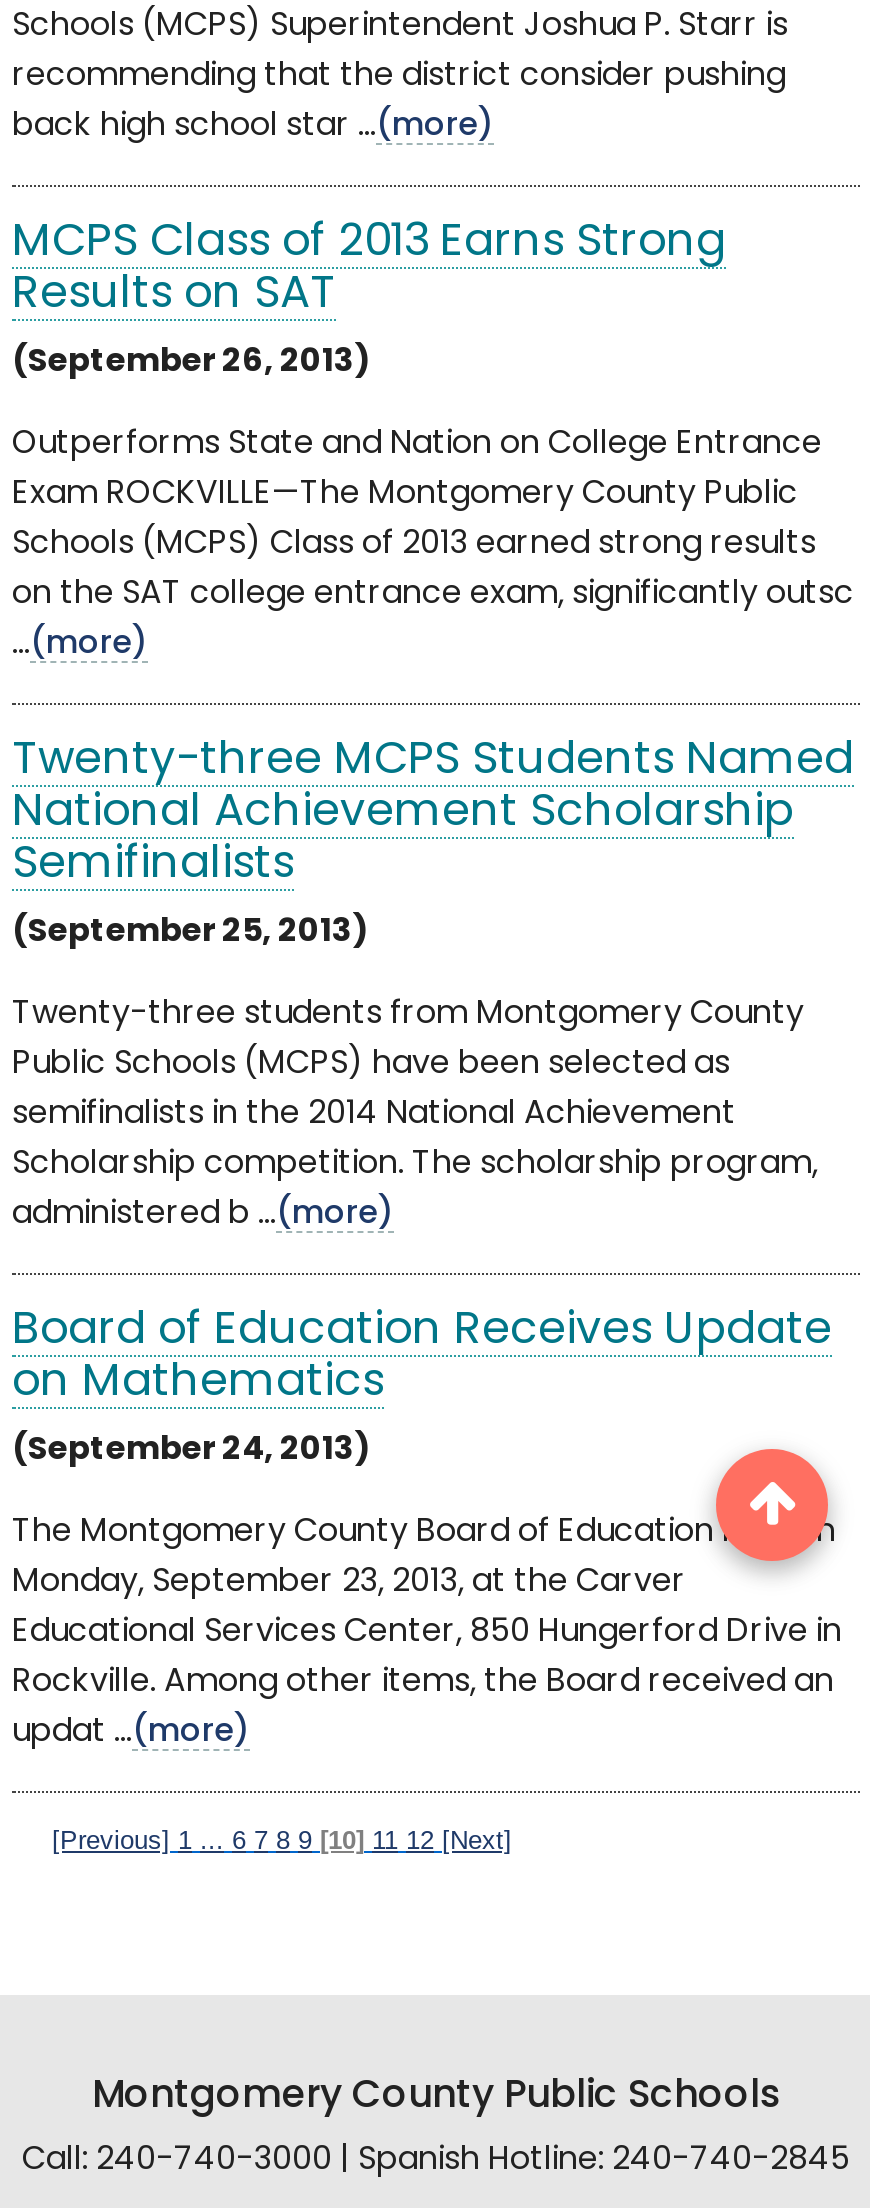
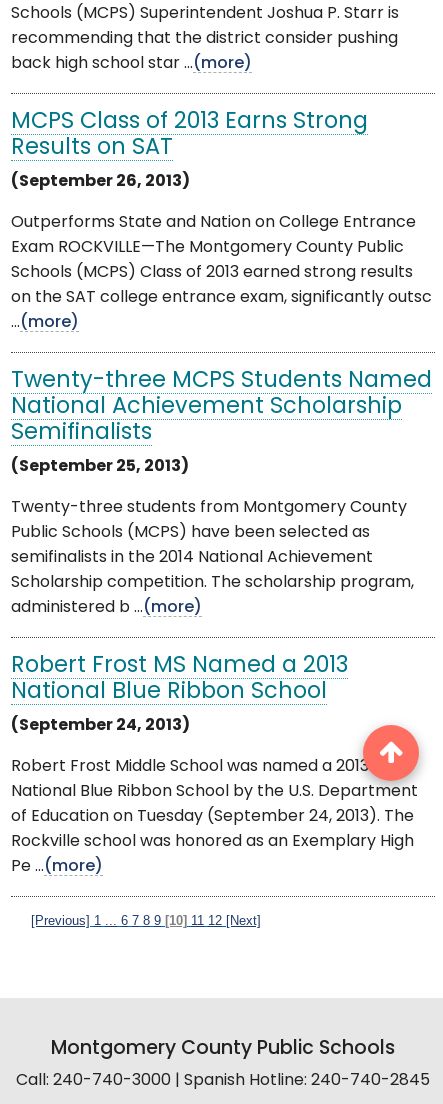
- Board of Education Receives Update
- on Mathematics
+ Robert Frost MS Named a 2013
+ National Blue Ribbon School

- The Montgomery County Board of Education met on
+ Robert Frost Middle School was named a 2013

- Monday, September 23, 2013, at the Carver
+ National Blue Ribbon School by the U.S. Department

- Educational Services Center, 850 Hungerford Drive in
+ of Education on Tuesday (September 24, 2013). The

- Rockville. Among other items, the Board received an
+ Rockville school was honored as an Exemplary High

- updat ...(more)
+ Pe ...(more)
